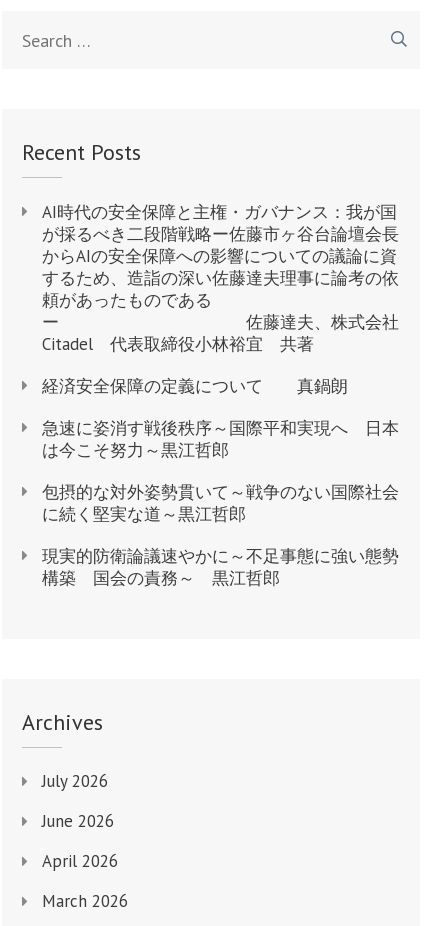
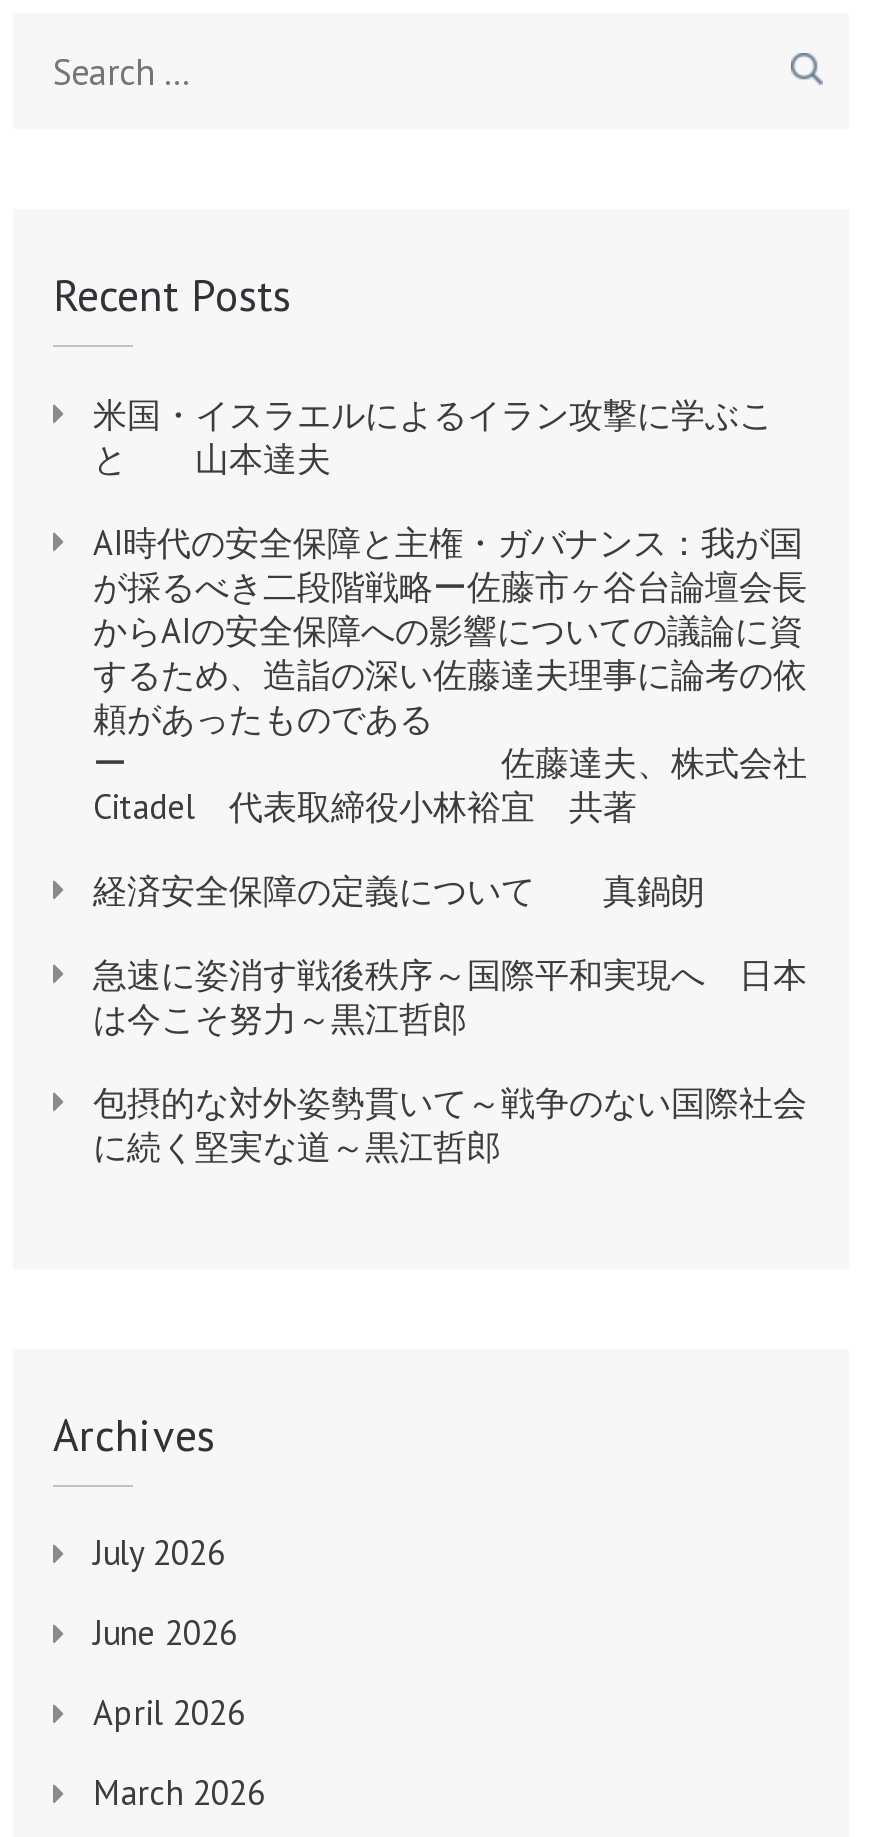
+ 米国・イスラエルによるイラン攻撃に学ぶこ
+ と 山本達夫

moved down: AI時代の安全保障と主権・ガバナンス：我が国 | が採るべき二段階戦略ー佐藤市ヶ谷台論壇会長 | からAIの安全保障への影響についての議論に資 | ... | 包摂的な対外姿勢貫いて～戦争のない国際社会 | に続く堅実な道～黒江哲郎

- 現実的防衛論議速やかに～不足事態に強い態勢
- 構築 国会の責務～ 黒江哲郎
